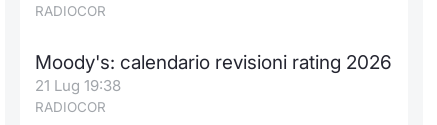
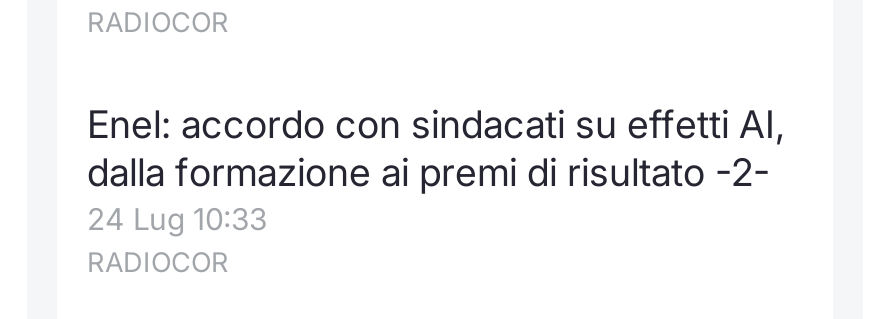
- Moody's: calendario revisioni rating 2026
- 21 Lug 19:38
+ Enel: accordo con sindacati su effetti AI,
+ dalla formazione ai premi di risultato -2-
+ 24 Lug 10:33
